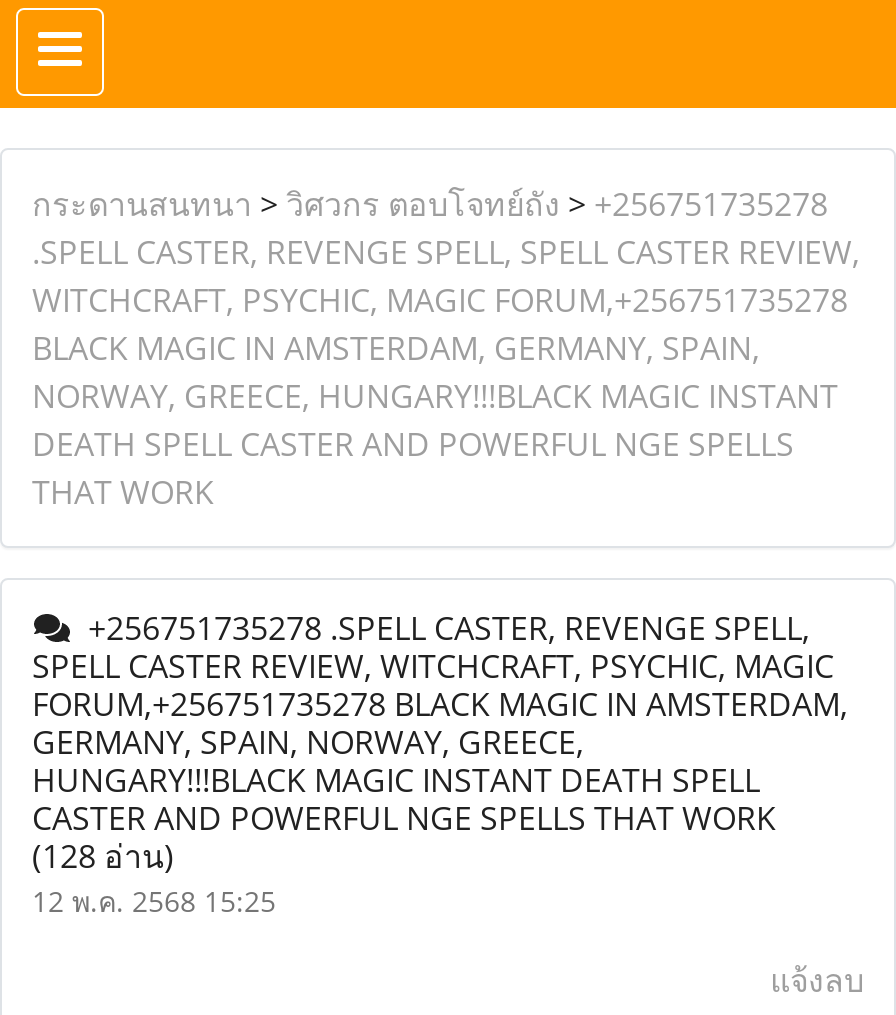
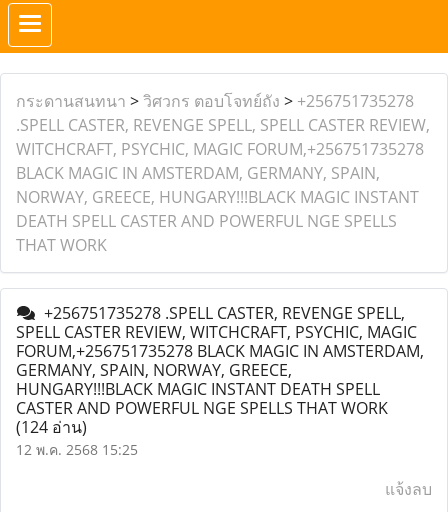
- (128 อ่าน)
+ (124 อ่าน)
